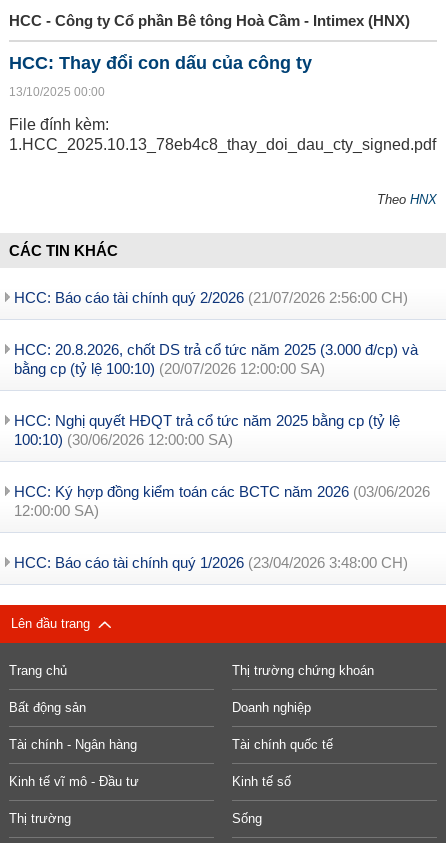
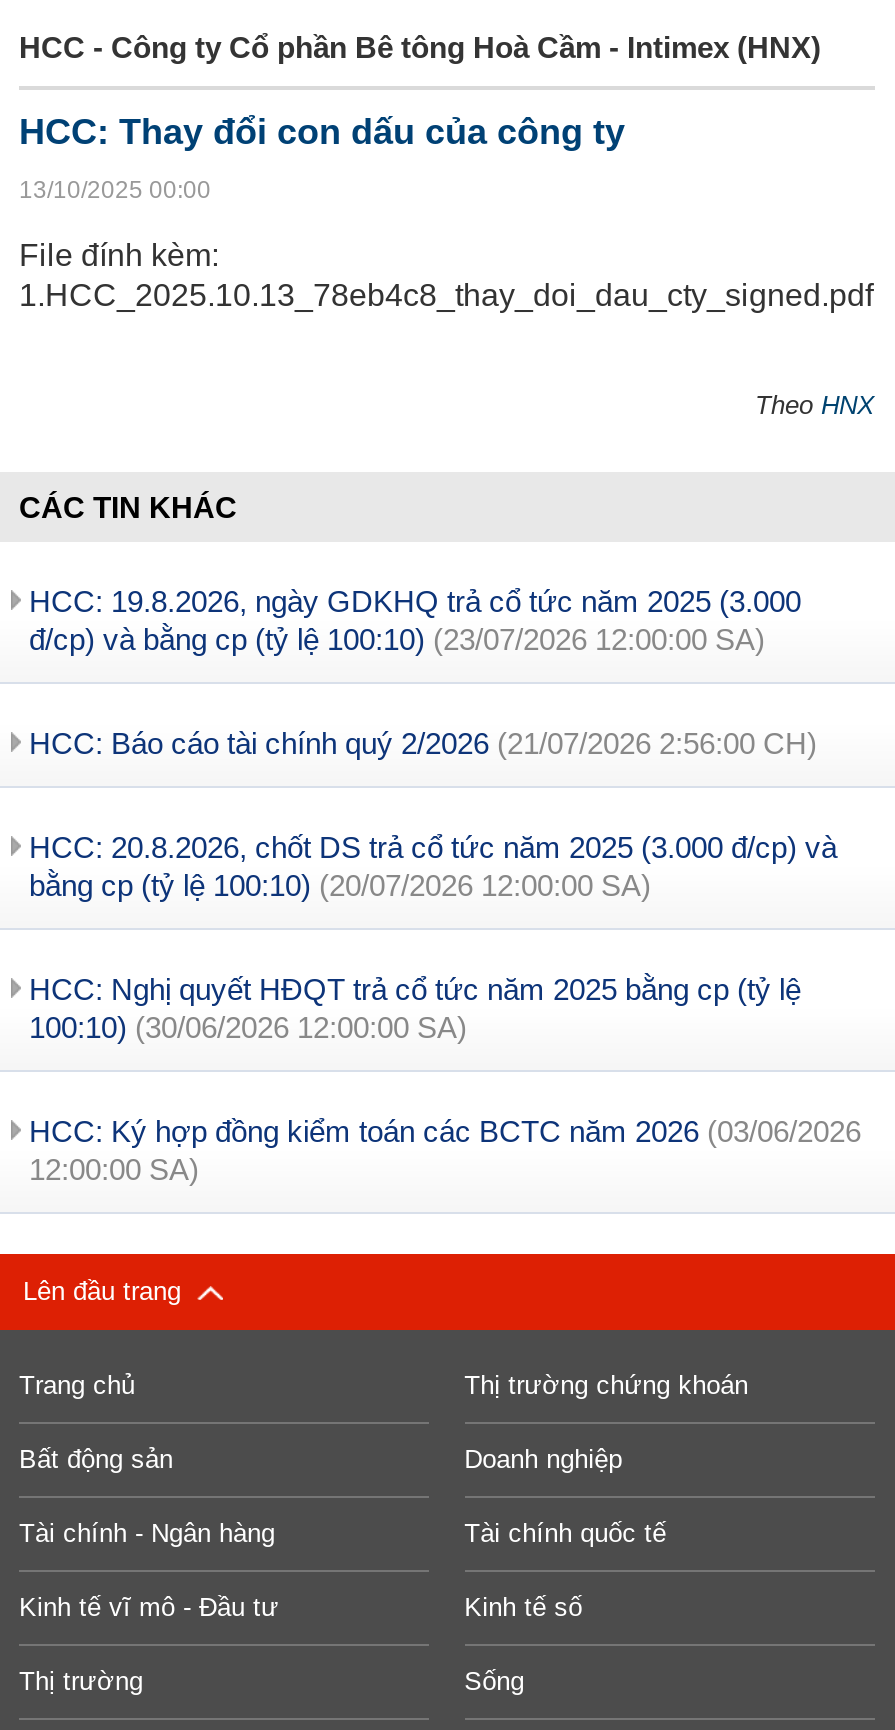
+ HCC: 19.8.2026, ngày GDKHQ trả cổ tức năm 2025 (3.000
+ đ/cp) và bằng cp (tỷ lệ 100:10) (23/07/2026 12:00:00 SA)

moved down: HCC: Báo cáo tài chính quý 2/2026 (21/07/2026 2:56:00 CH) | HCC: 20.8.2026, chốt DS trả cổ tức năm 2025 (3.000 đ/cp) và | bằng cp (tỷ lệ 100:10) (20/07/2026 12:00:00 SA) | HCC: Nghị quyết HĐQT trả cổ tức năm 2025 bằng cp (tỷ lệ | 100:10) (30/06/2026 12:00:00 SA) | HCC: Ký hợp đồng kiểm toán các BCTC năm 2026 (03/06/2026 | 12:00:00 SA)

- HCC: Báo cáo tài chính quý 1/2026 (23/04/2026 3:48:00 CH)
